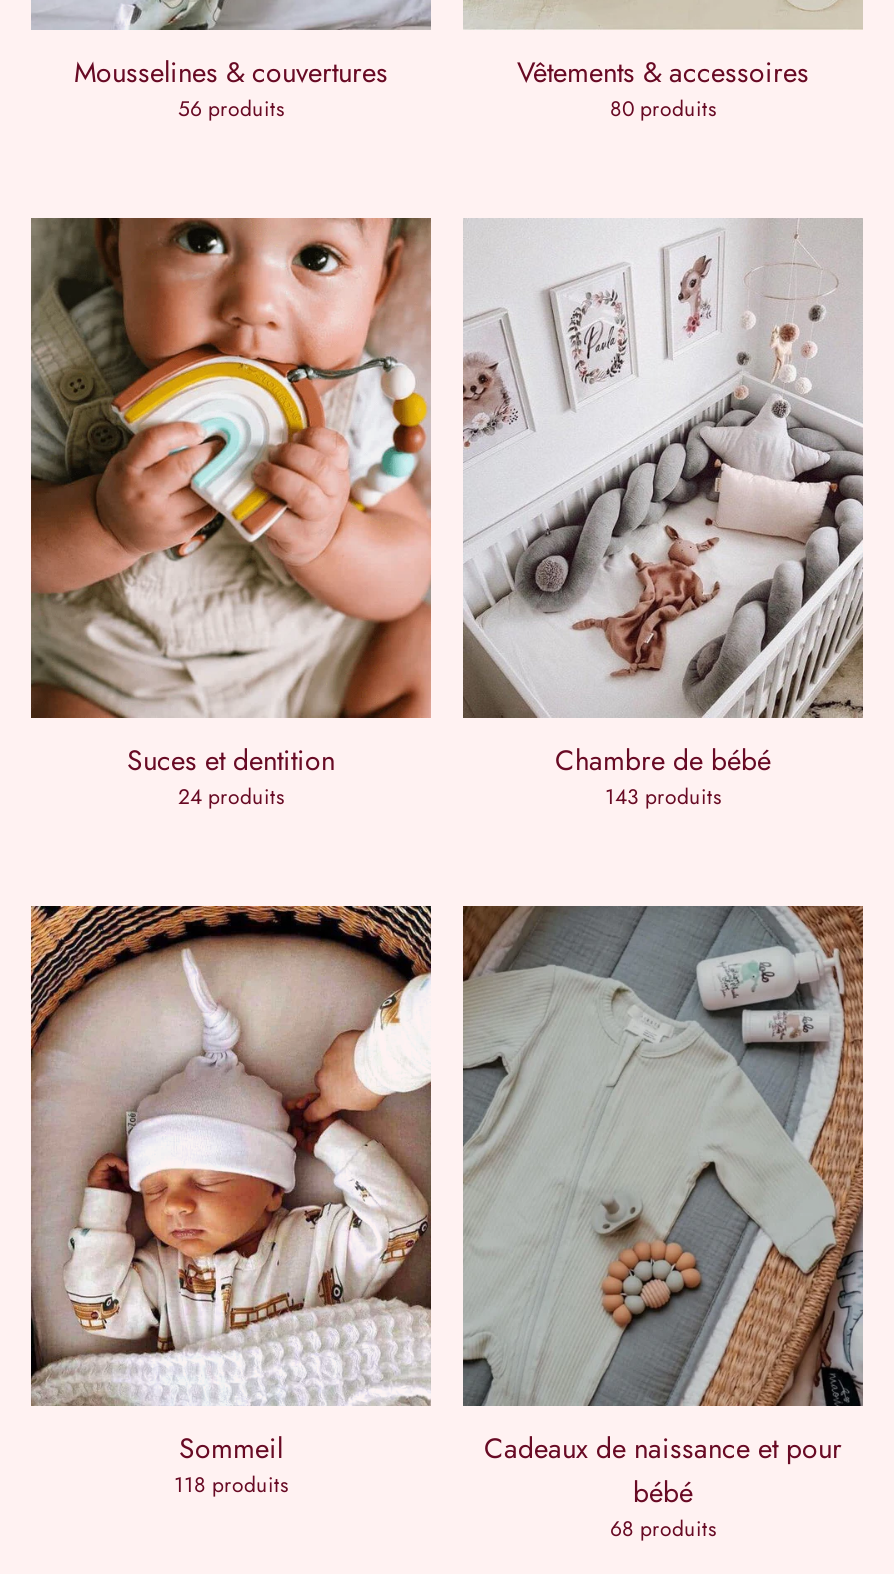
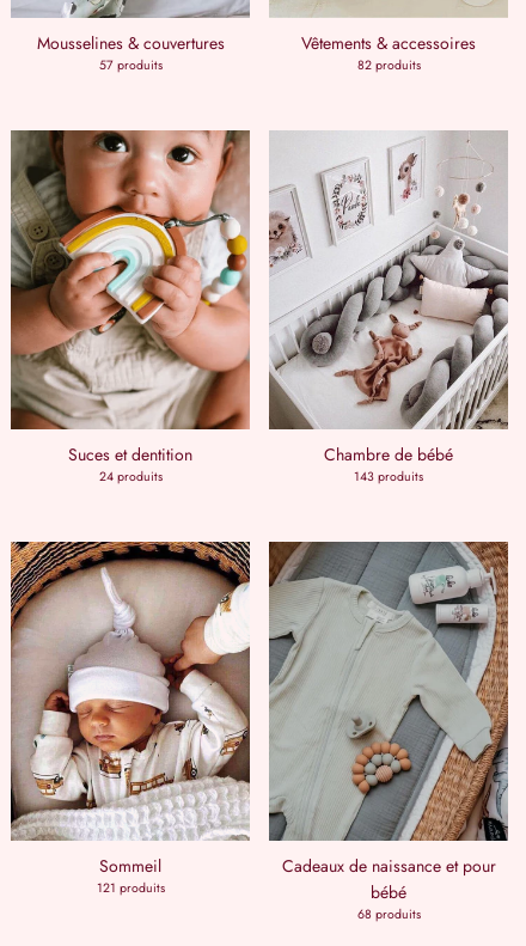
- 56 produits
+ 57 produits

- 80 produits
+ 82 produits

- 118 produits
+ 121 produits
